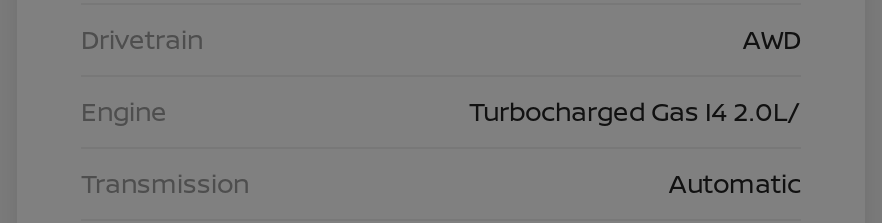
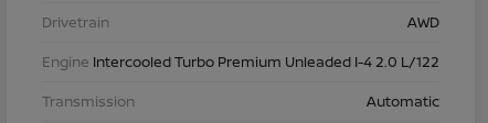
- Engine
- Turbocharged Gas I4 2.0L/
+ Engine Intercooled Turbo Premium Unleaded I-4 2.0 L/122
